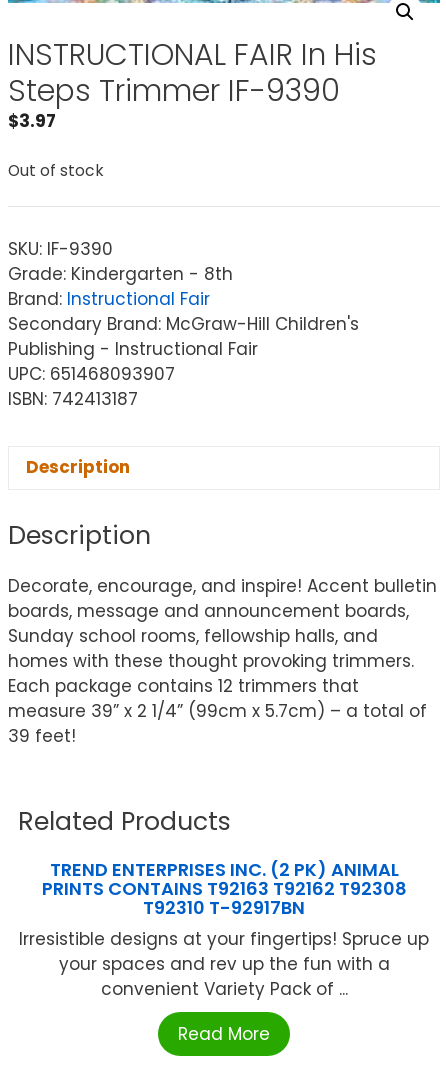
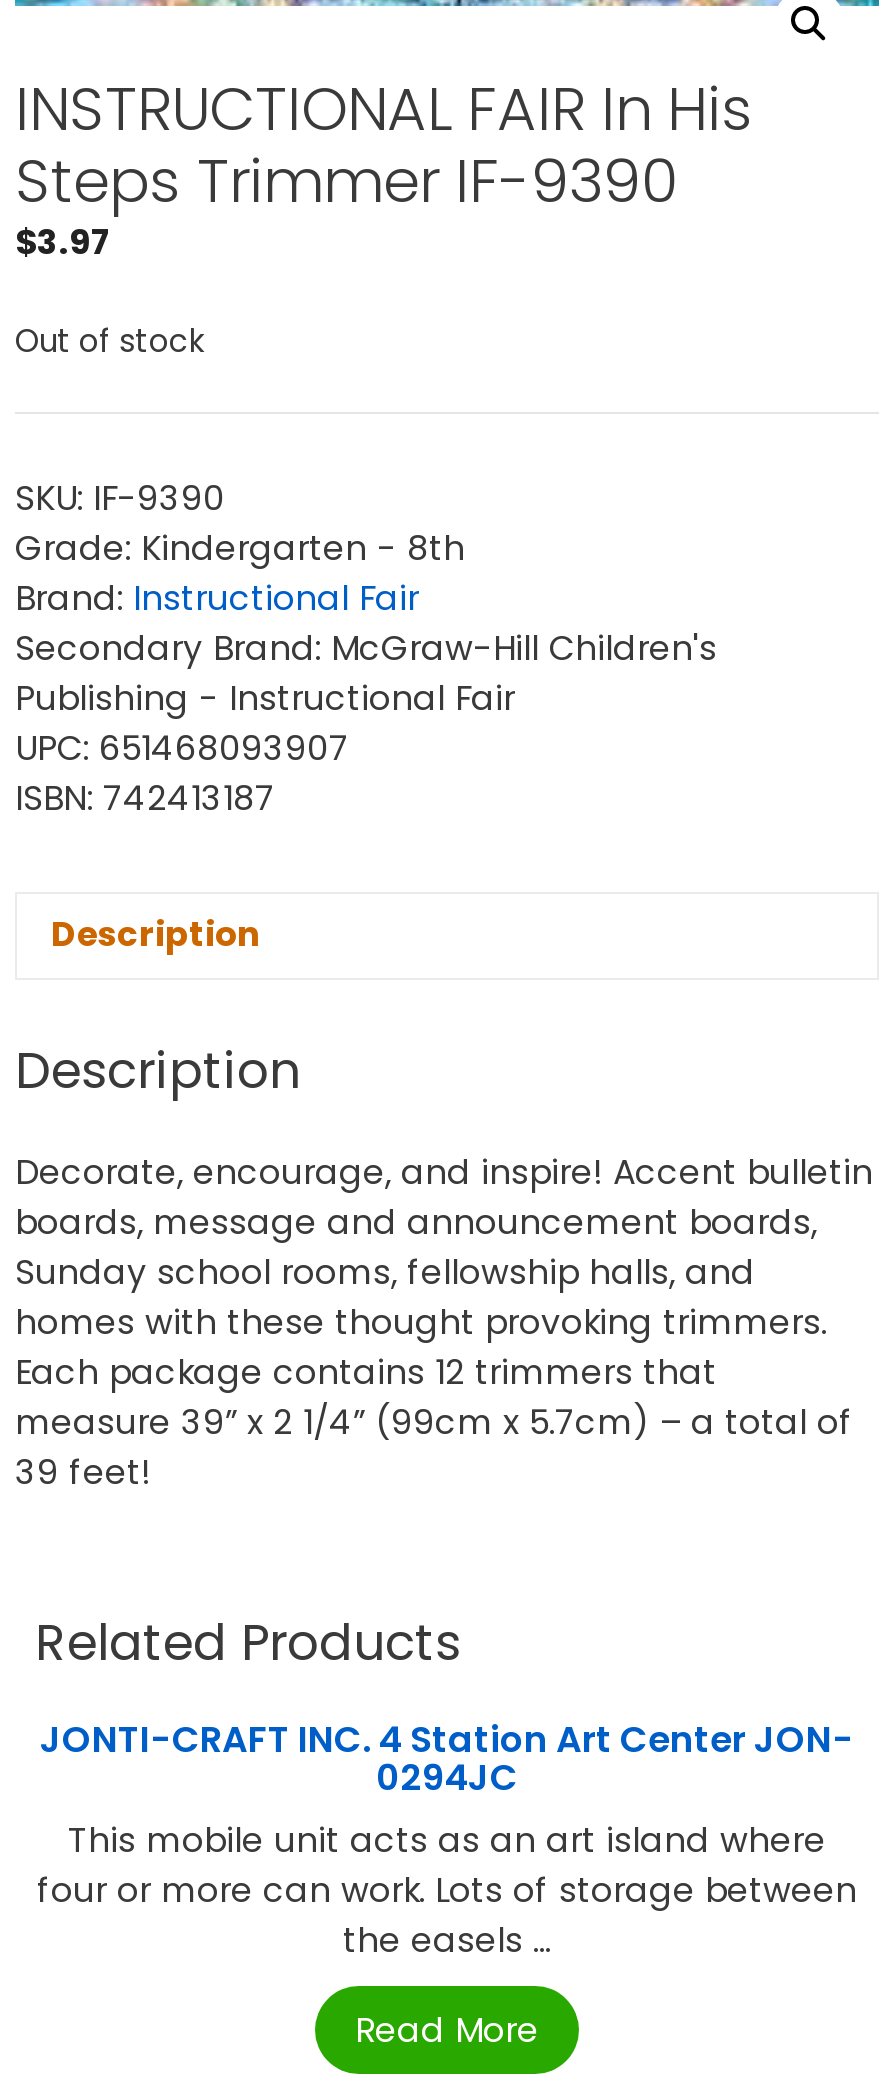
- TREND ENTERPRISES INC. (2 PK) ANIMAL
- PRINTS CONTAINS T92163 T92162 T92308
- T92310 T-92917BN
- Irresistible designs at your fingertips! Spruce up
- your spaces and rev up the fun with a
- convenient Variety Pack of ...
+ JONTI-CRAFT INC. 4 Station Art Center JON-
+ 0294JC
+ This mobile unit acts as an art island where
+ four or more can work. Lots of storage between
+ the easels ...
